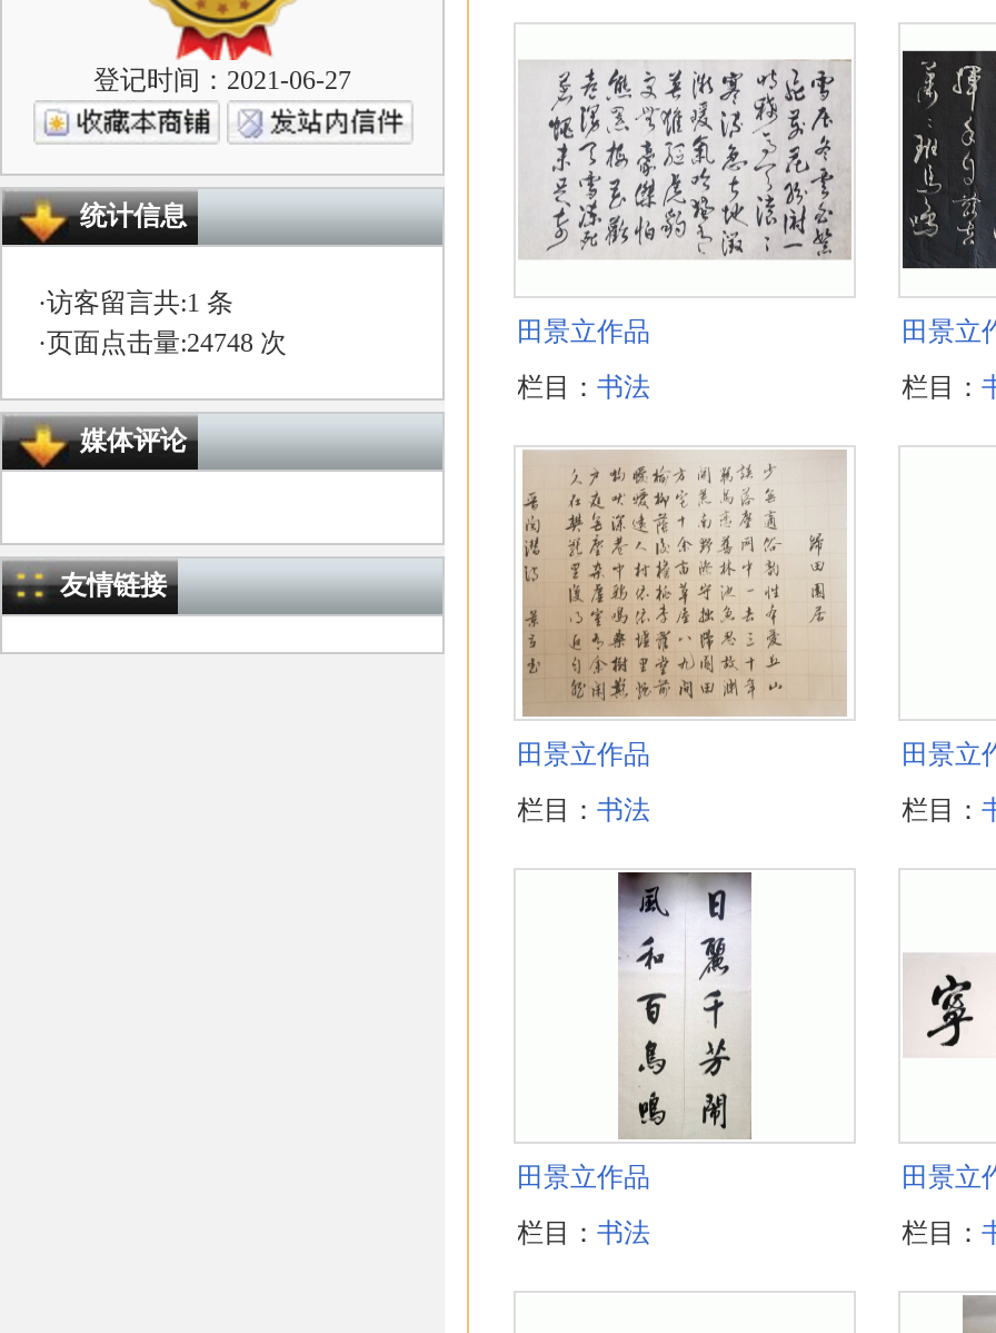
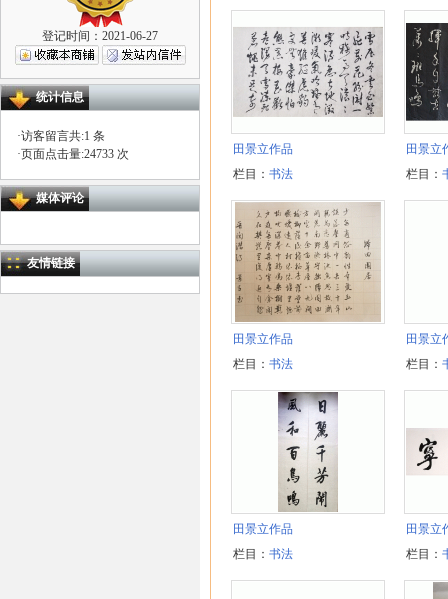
- ·页面点击量:24748 次
+ ·页面点击量:24733 次
